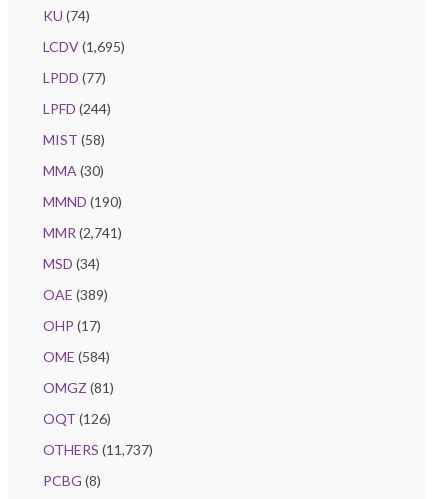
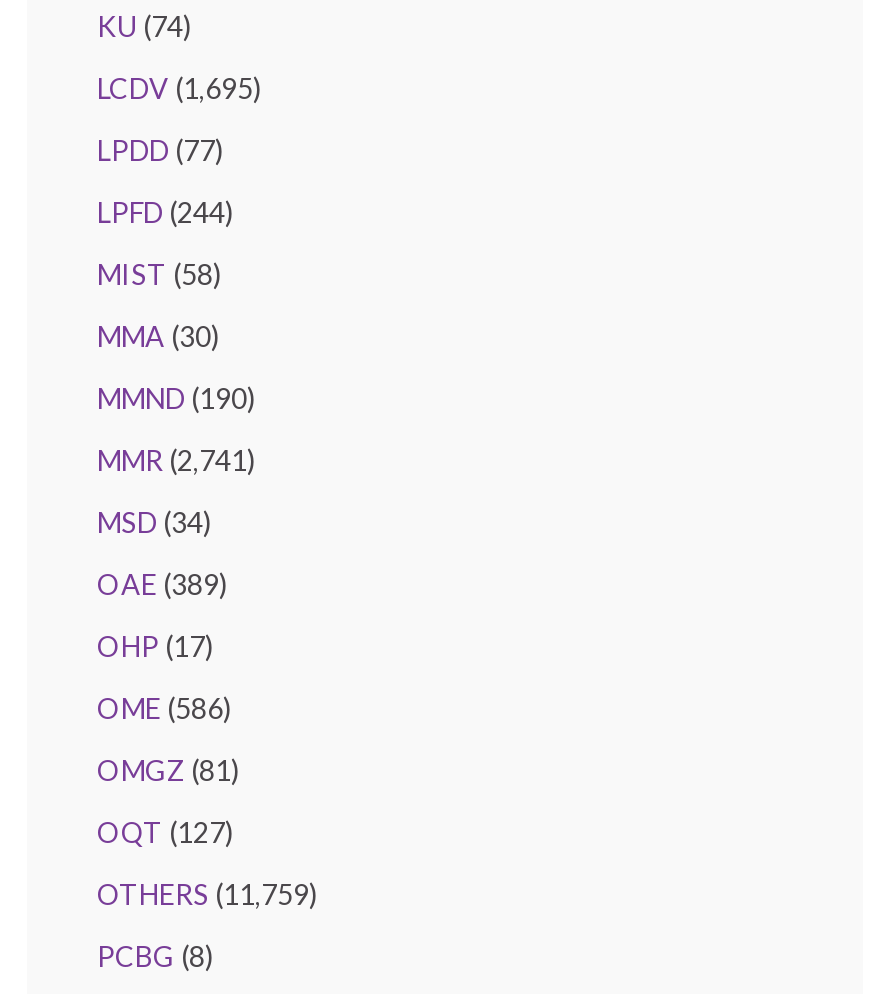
- OME (584)
+ OME (586)

- OQT (126)
+ OQT (127)

- OTHERS (11,737)
+ OTHERS (11,759)
